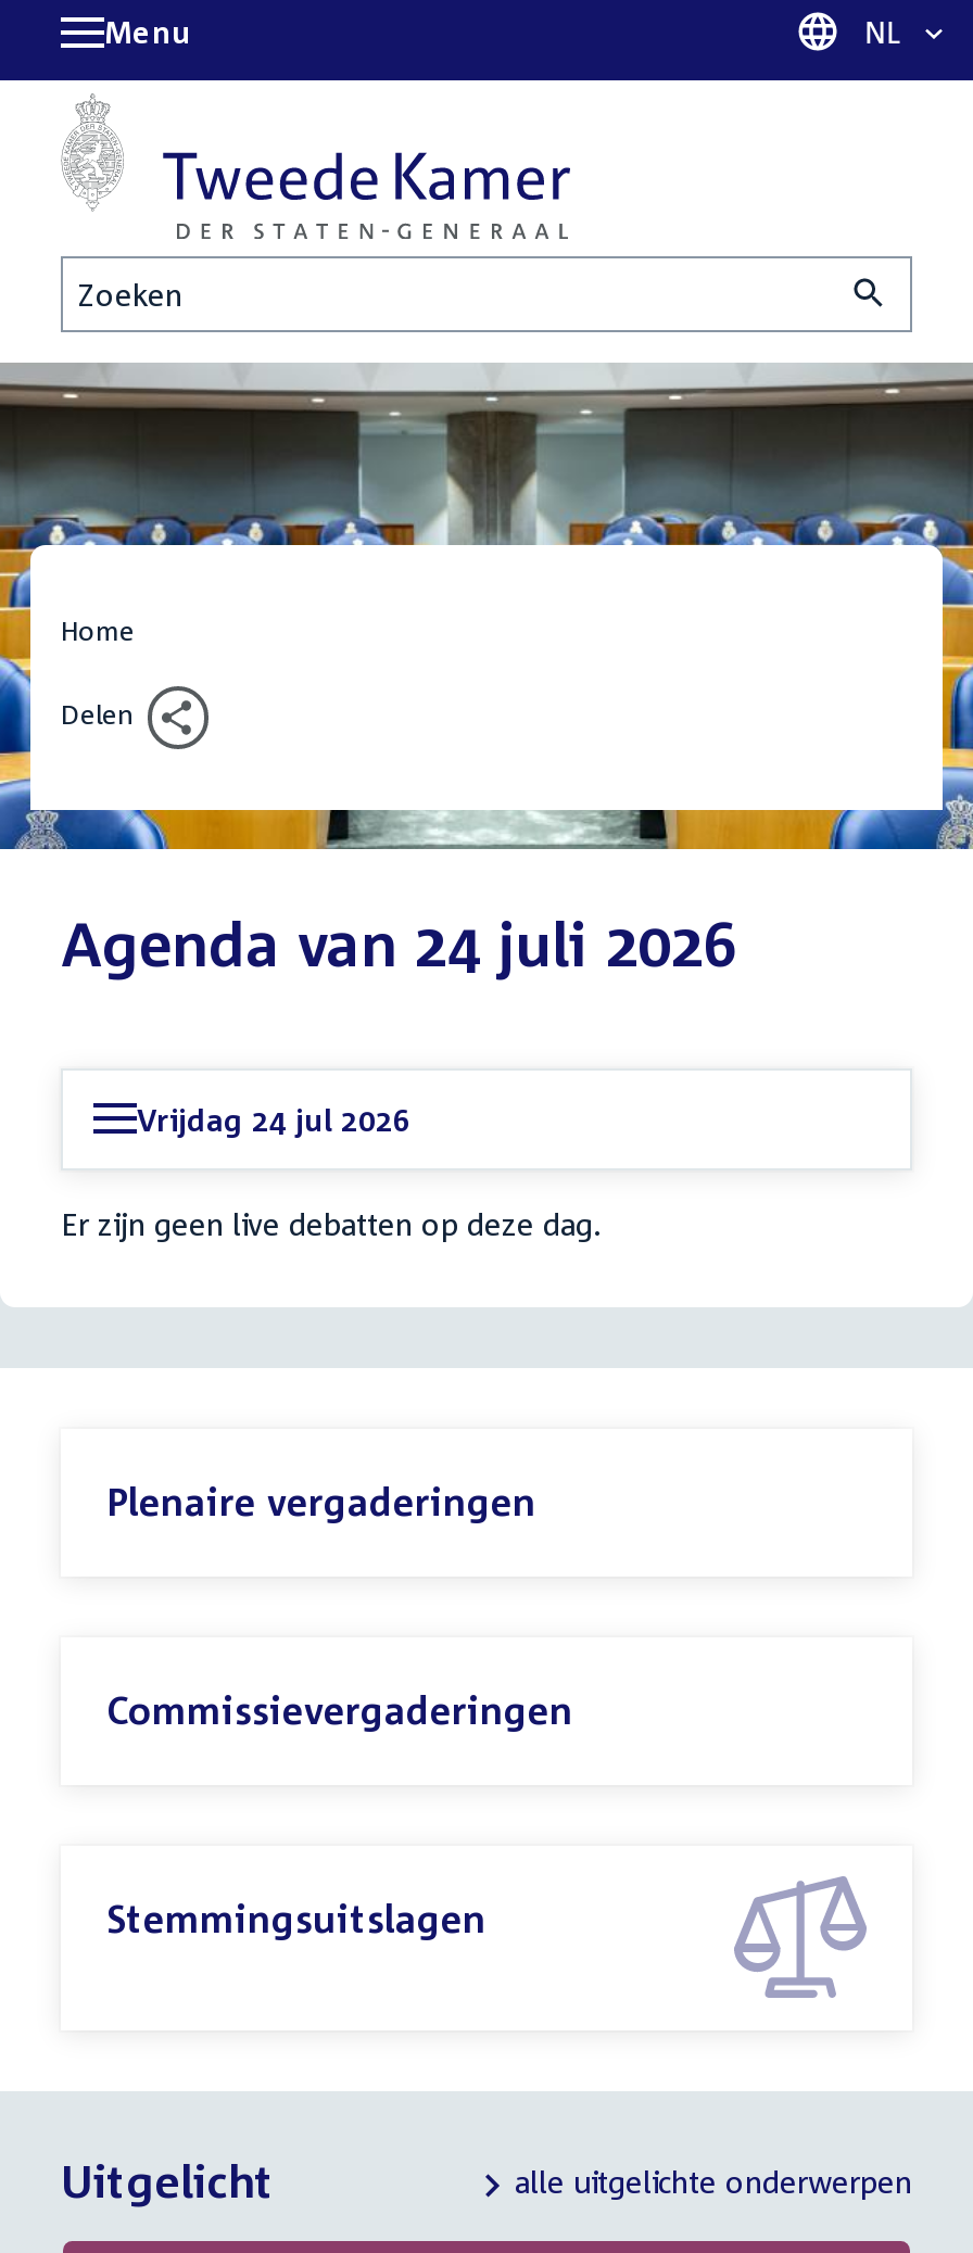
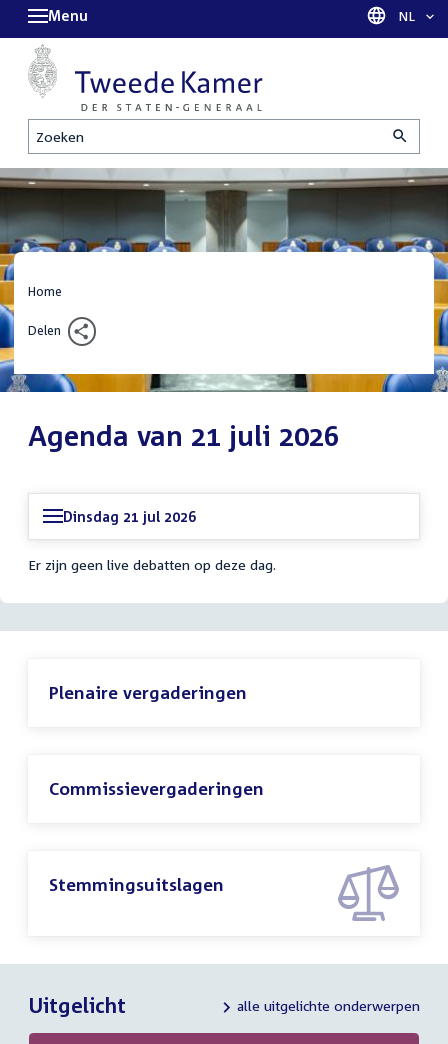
- Agenda van 24 juli 2026
+ Agenda van 21 juli 2026

- Vrijdag 24 jul 2026
+ Dinsdag 21 jul 2026
